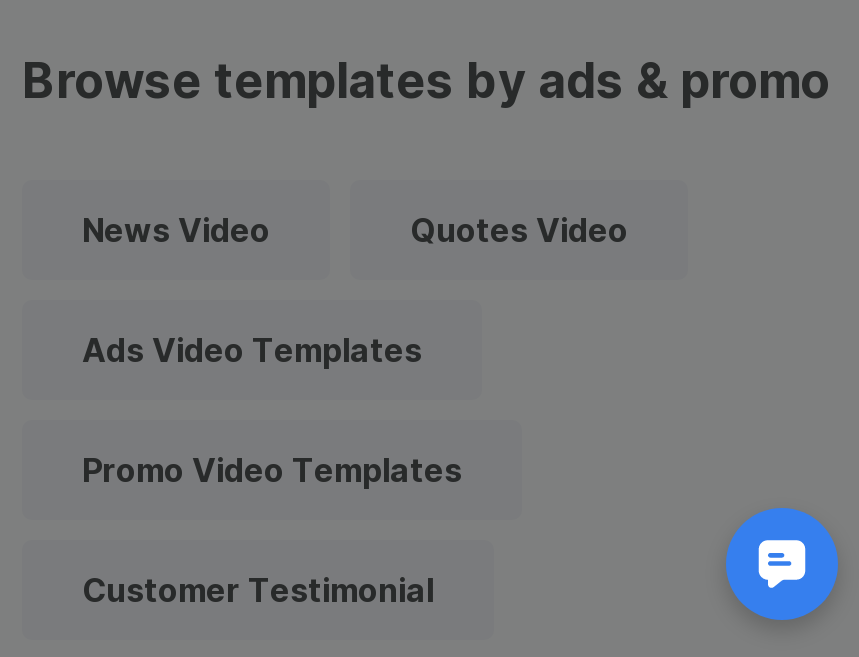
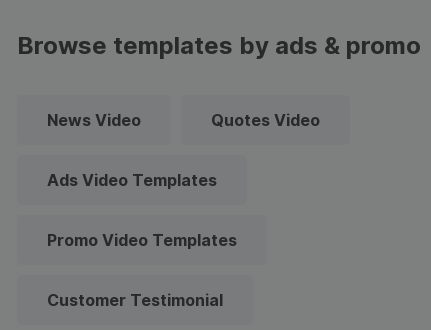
- [image]
